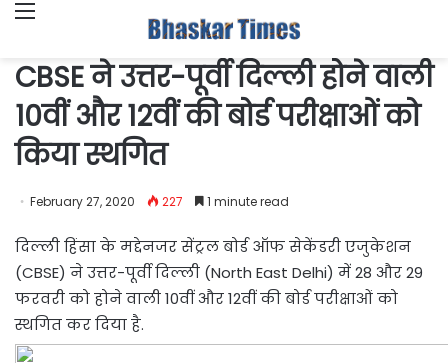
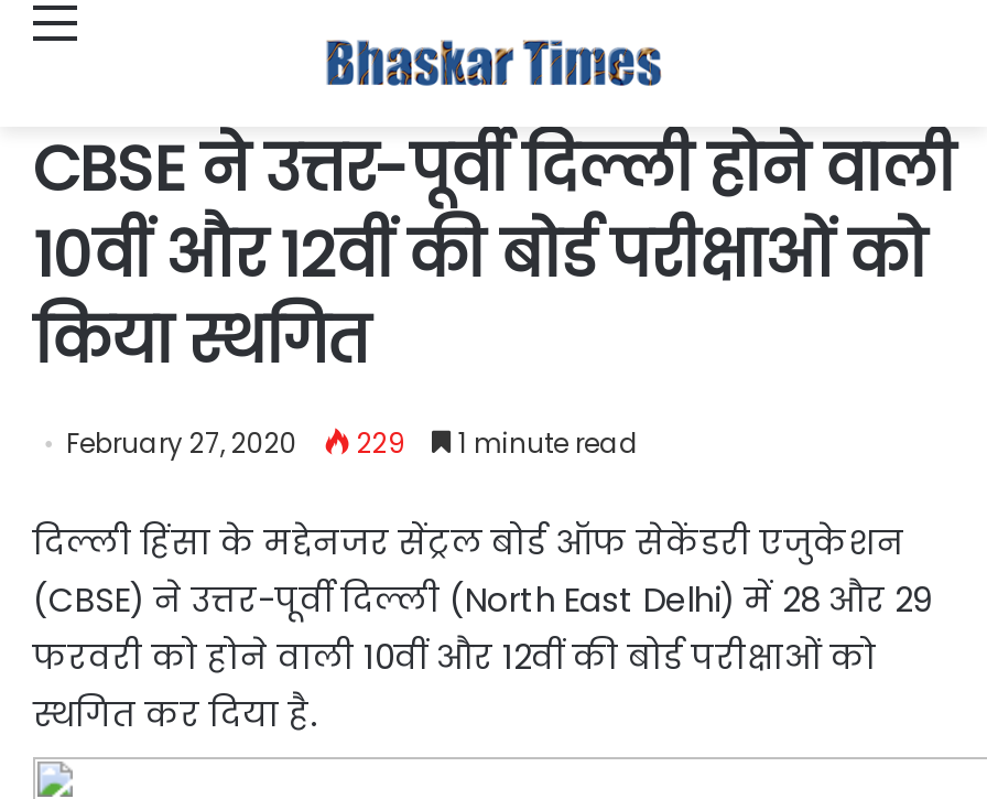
- February 27, 2020 227 1 minute read
+ February 27, 2020 229 1 minute read
